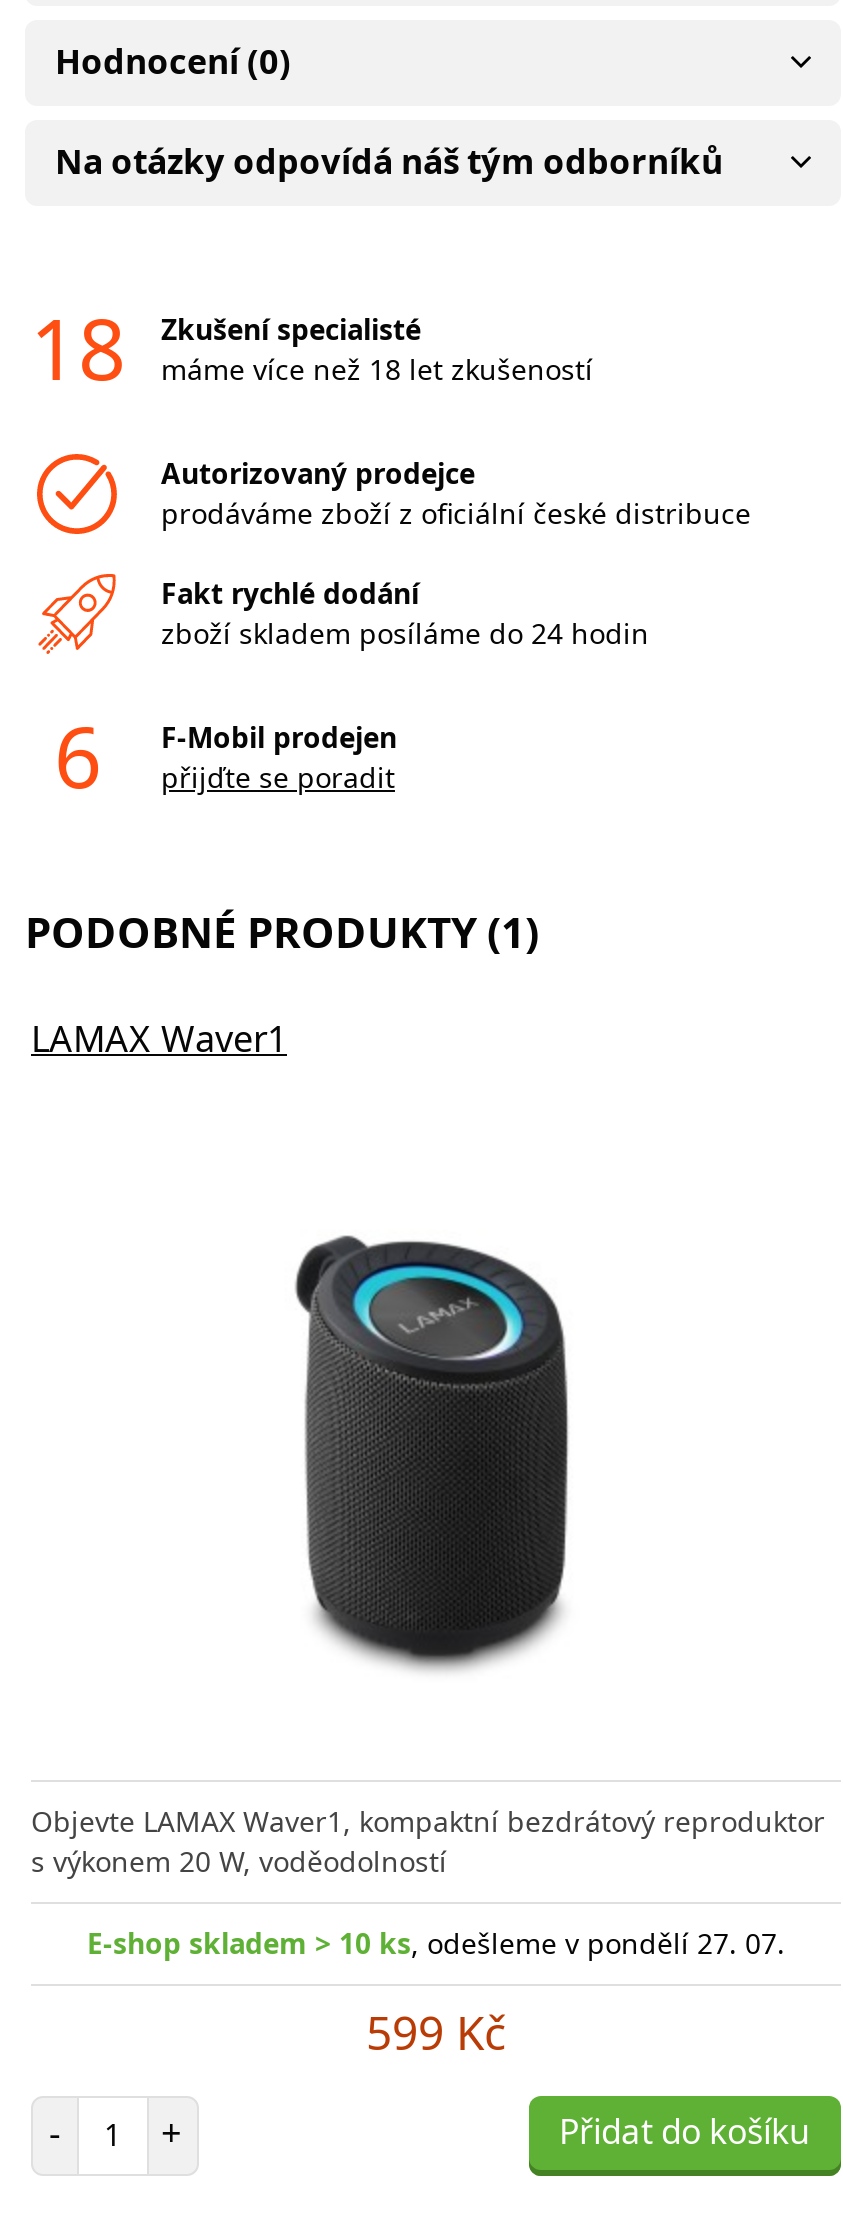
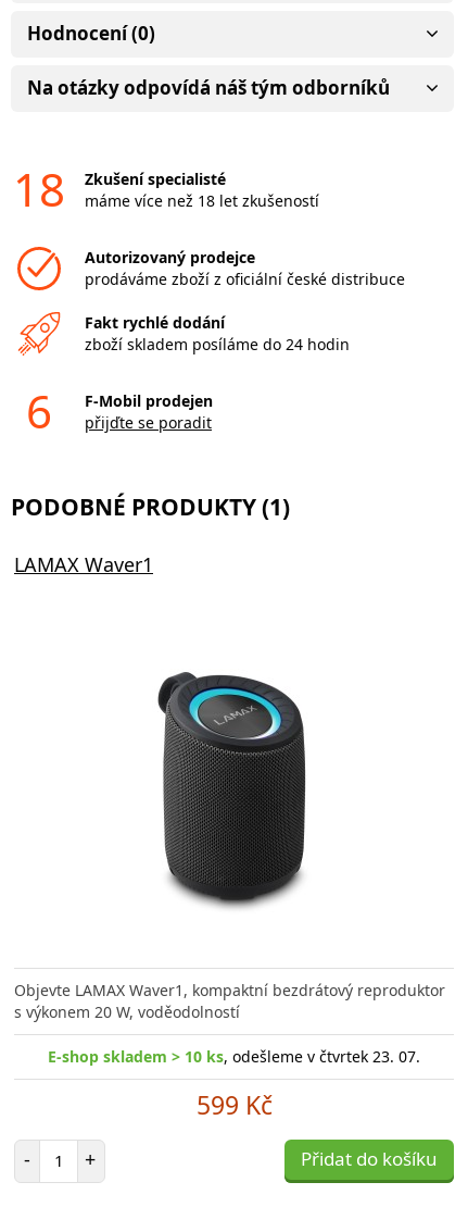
- E-shop skladem > 10 ks, odešleme v pondělí 27. 07.
+ E-shop skladem > 10 ks, odešleme v čtvrtek 23. 07.
